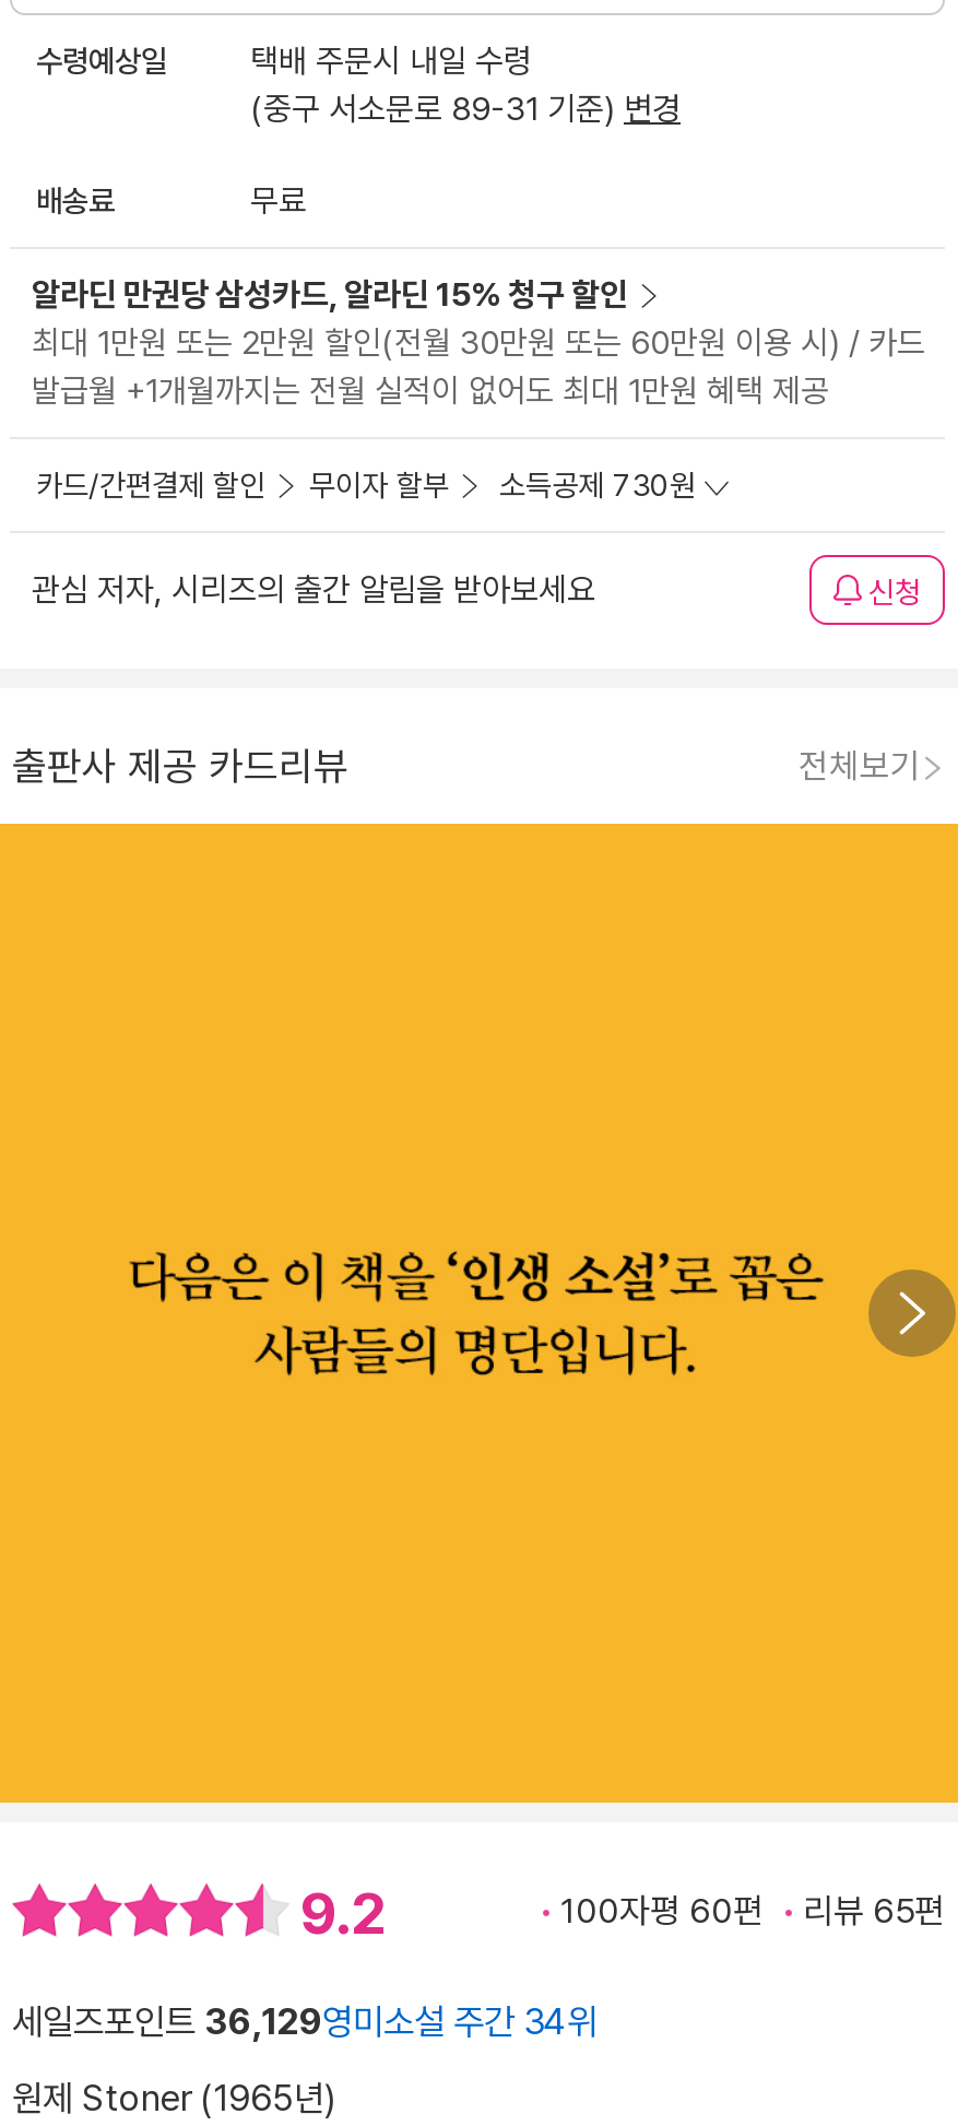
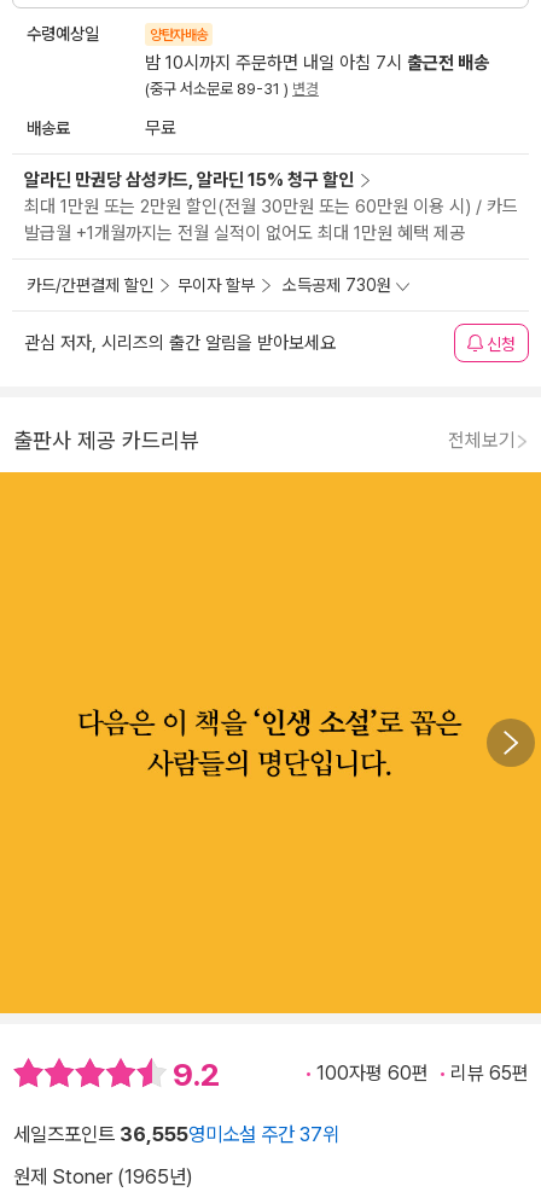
- 택배 주문시 내일 수령
- (중구 서소문로 89-31 기준) 변경
+ 양탄자배송
+ 밤 10시까지 주문하면 내일 아침 7시 출근전 배송
+ (중구 서소문로 89-31 ) 변경

- 세일즈포인트 36,129영미소설 주간 34위
+ 세일즈포인트 36,555영미소설 주간 37위
